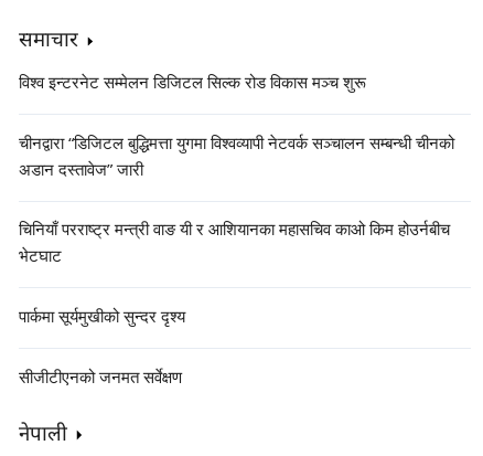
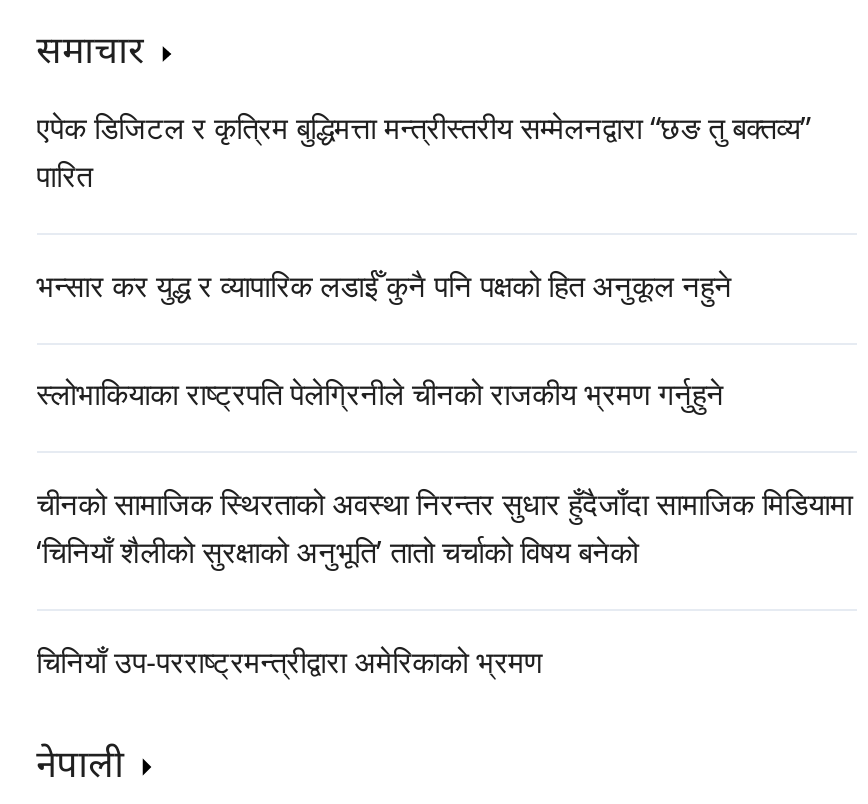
- विश्व इन्टरनेट सम्मेलन डिजिटल सिल्क रोड विकास मञ्च शुरू
+ एपेक डिजिटल र कृत्रिम बुद्धिमत्ता मन्त्रीस्तरीय सम्मेलनद्वारा “छङ तु बक्तव्य”
+ पारित

- चीनद्वारा “डिजिटल बुद्धिमत्ता युगमा विश्वव्यापी नेटवर्क सञ्चालन सम्बन्धी चीनको
- अडान दस्तावेज” जारी
+ भन्सार कर युद्ध र व्यापारिक लडाईँ कुनै पनि पक्षको हित अनुकूल नहुने

- चिनियाँ परराष्ट्र मन्त्री वाङ यी र आशियानका महासचिव काओ किम होउर्नबीच
- भेटघाट
+ स्लोभाकियाका राष्ट्रपति पेलेग्रिनीले चीनको राजकीय भ्रमण गर्नुहुने

- पार्कमा सूर्यमुखीको सुन्दर दृश्य
+ चीनको सामाजिक स्थिरताको अवस्था निरन्तर सुधार हुँदैजाँदा सामाजिक मिडियामा
+ ‘चिनियाँ शैलीको सुरक्षाको अनुभूति’ तातो चर्चाको विषय बनेको

- सीजीटीएनको जनमत सर्वेक्षण
+ चिनियाँ उप-परराष्ट्रमन्त्रीद्वारा अमेरिकाको भ्रमण
